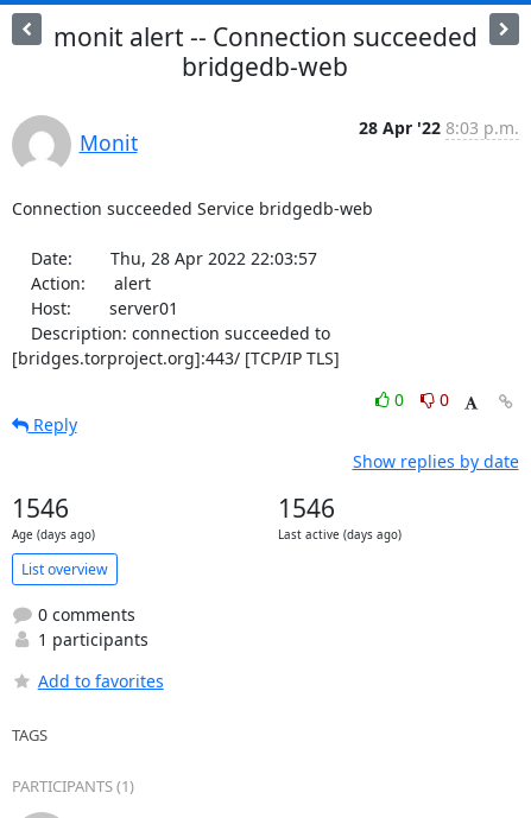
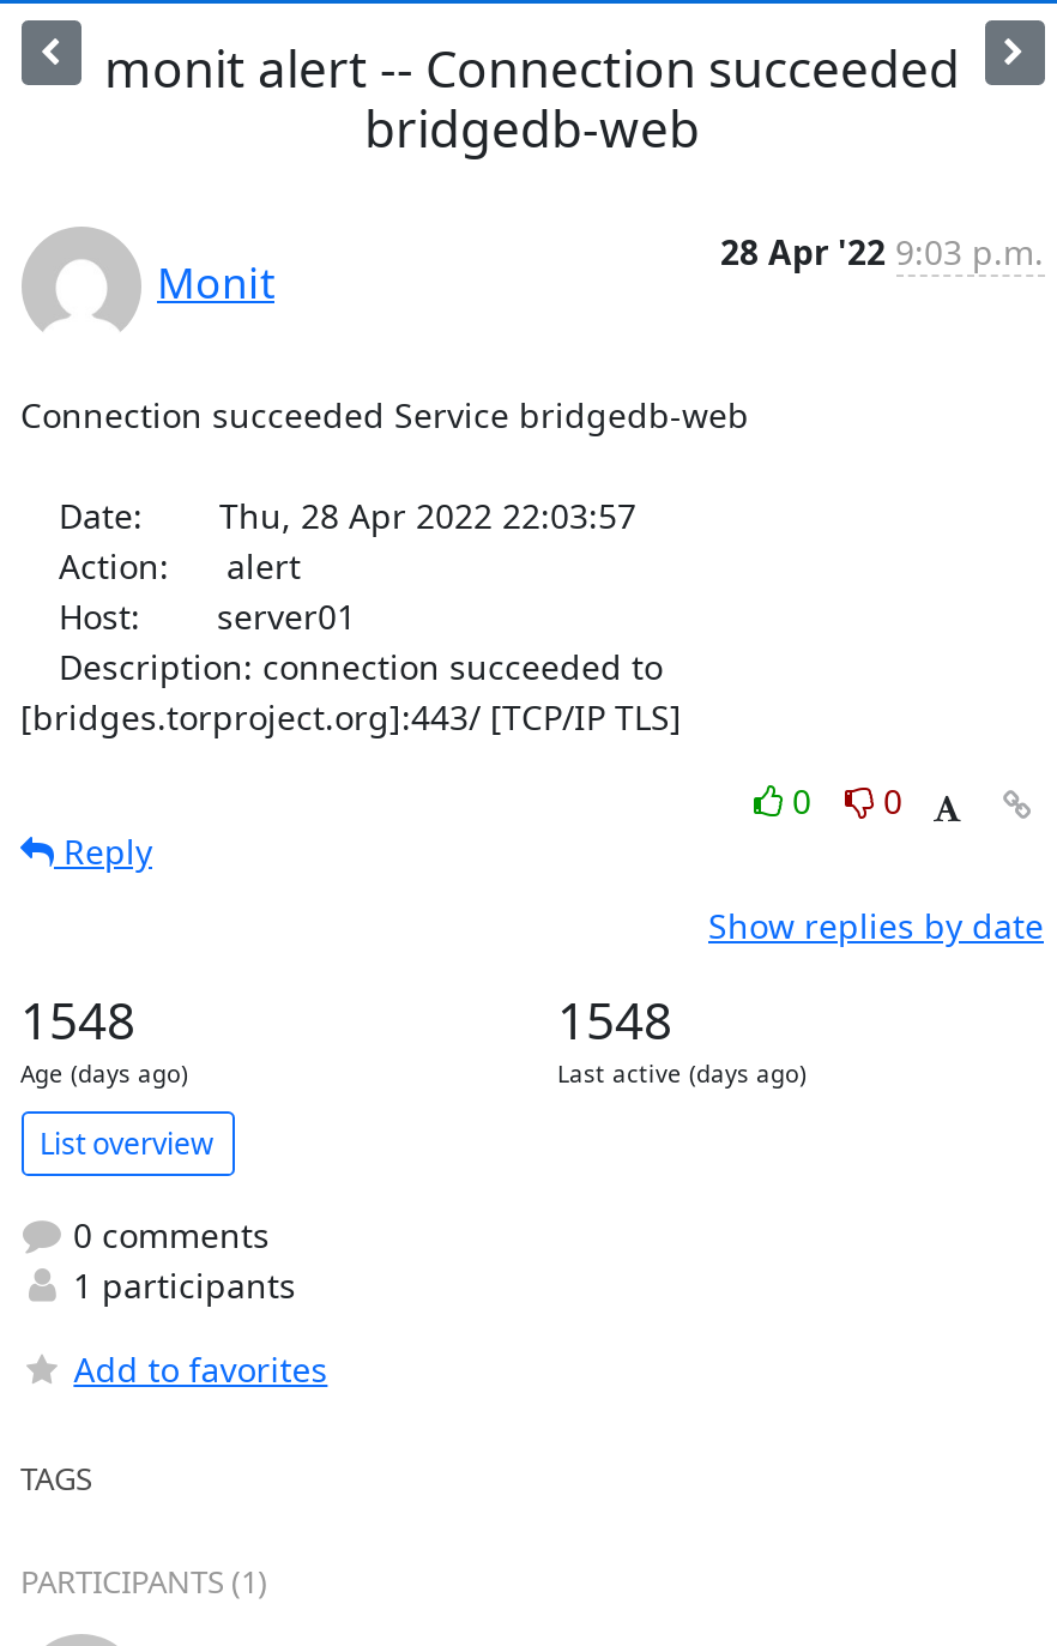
- 28 Apr '22 8:03 p.m.
+ 28 Apr '22 9:03 p.m.

- 1546
+ 1548

- 1546
+ 1548
